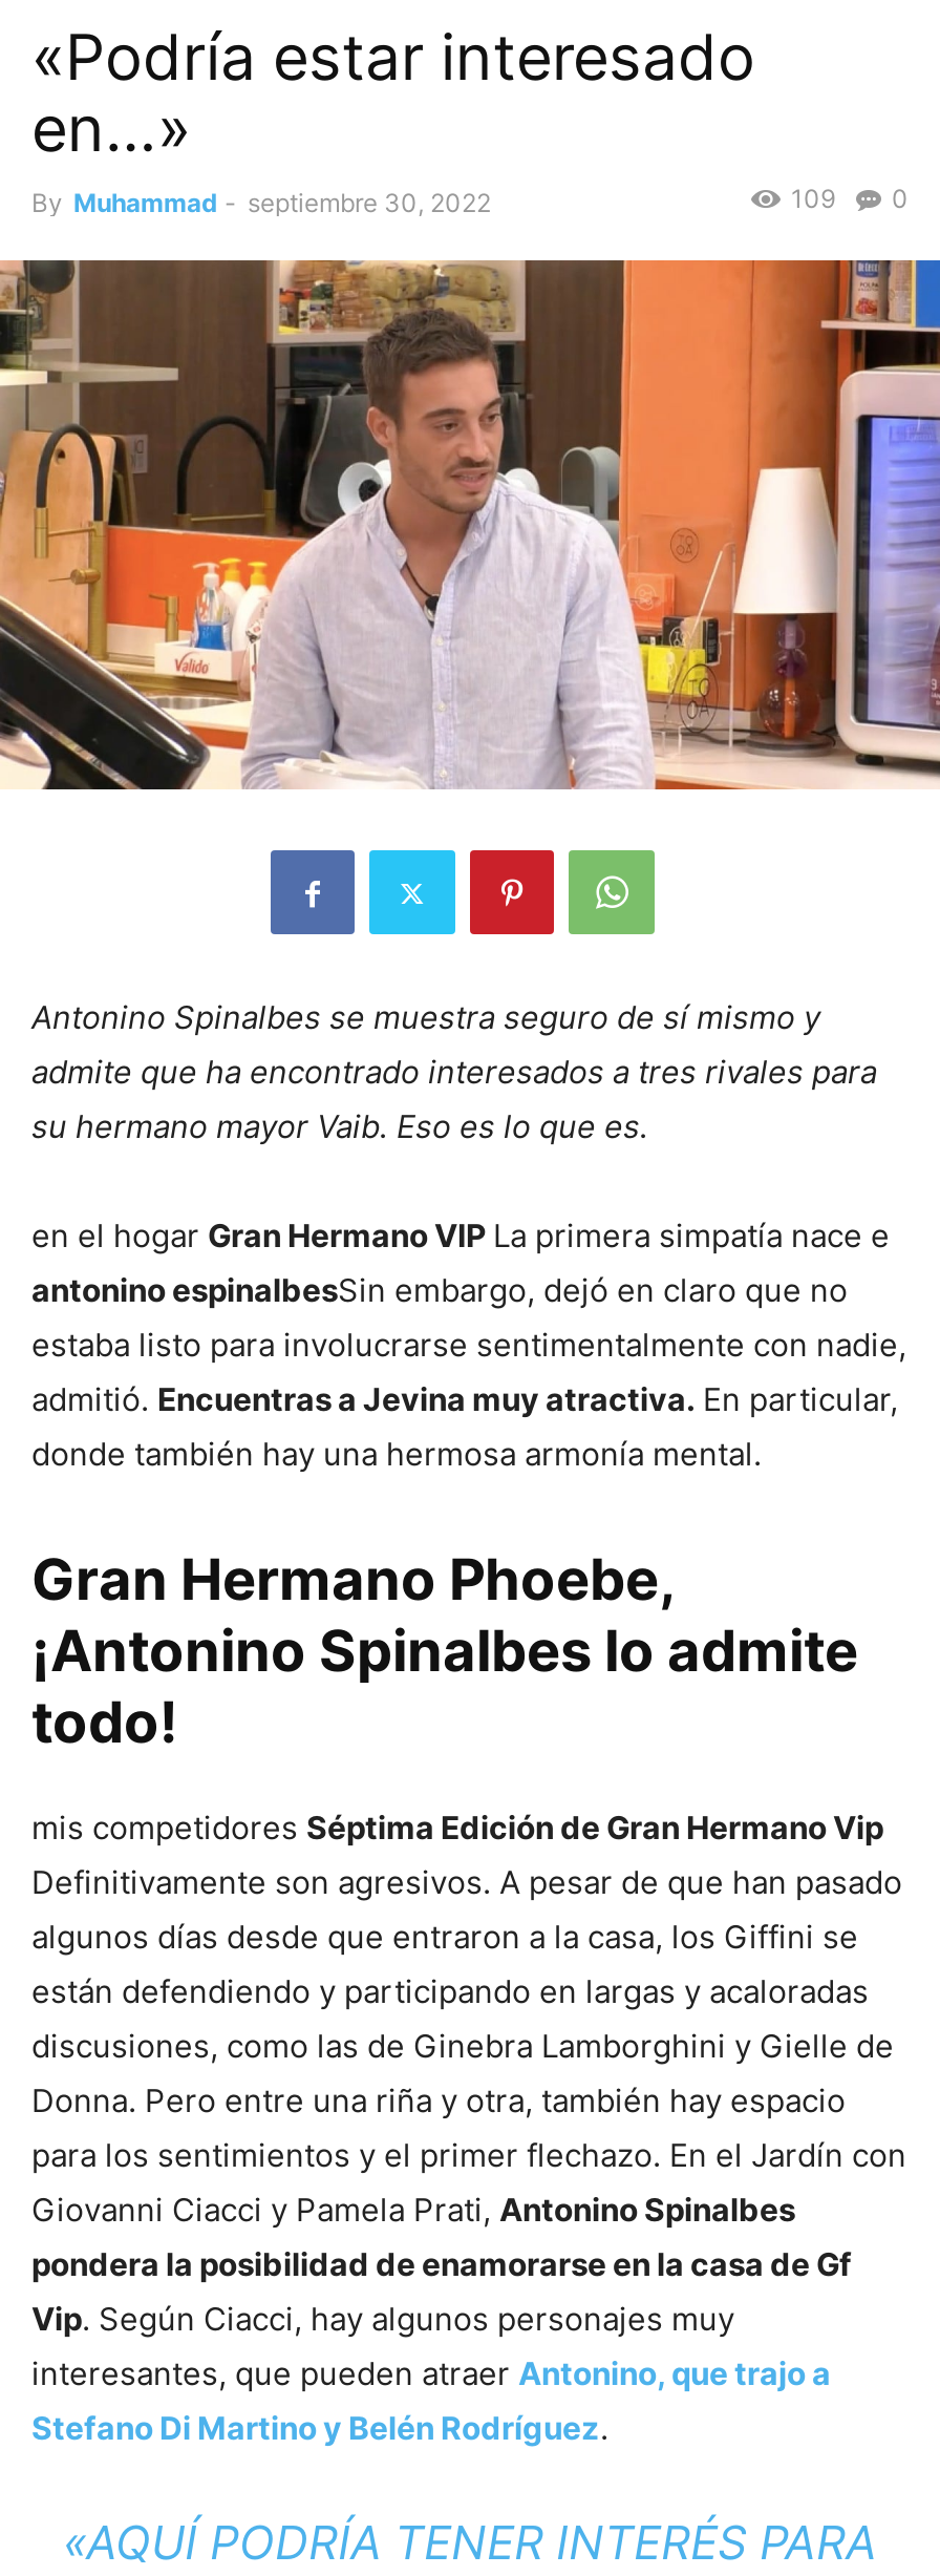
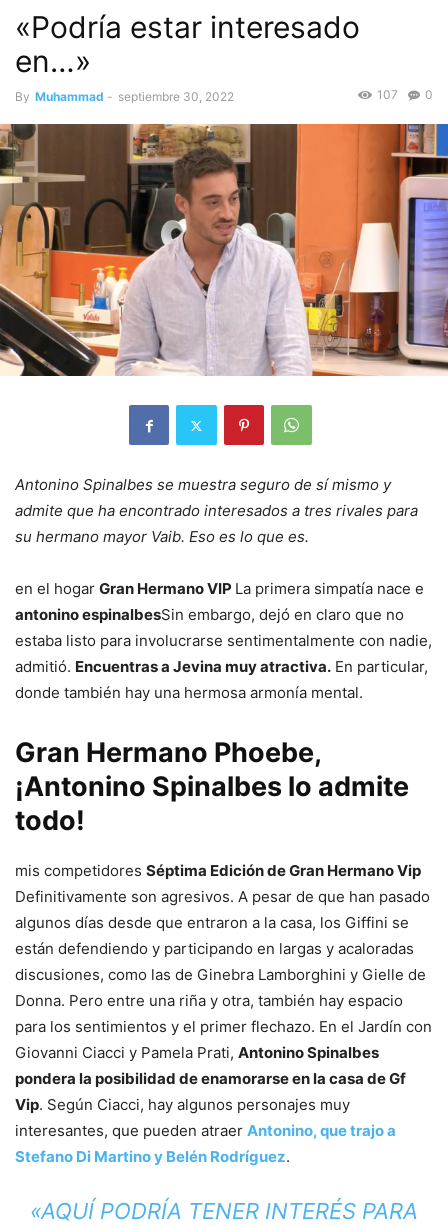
- 109 0
+ 107 0
